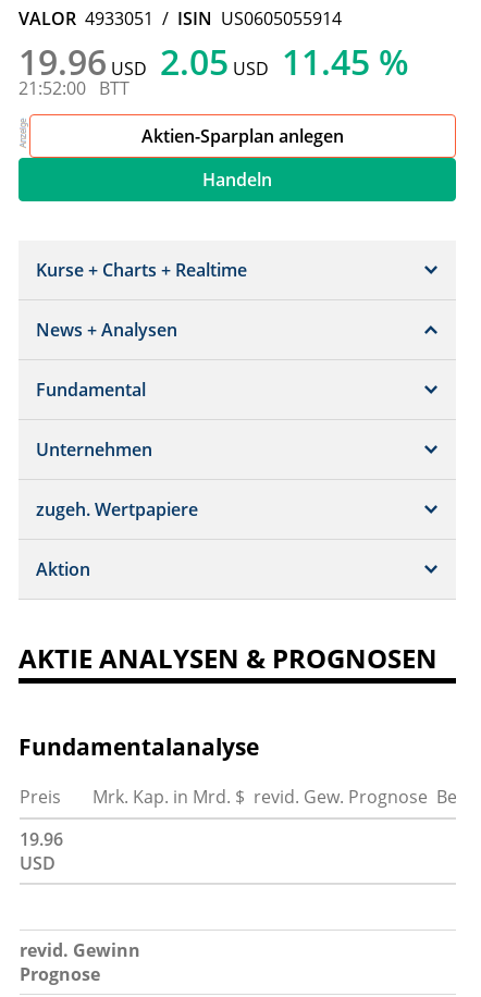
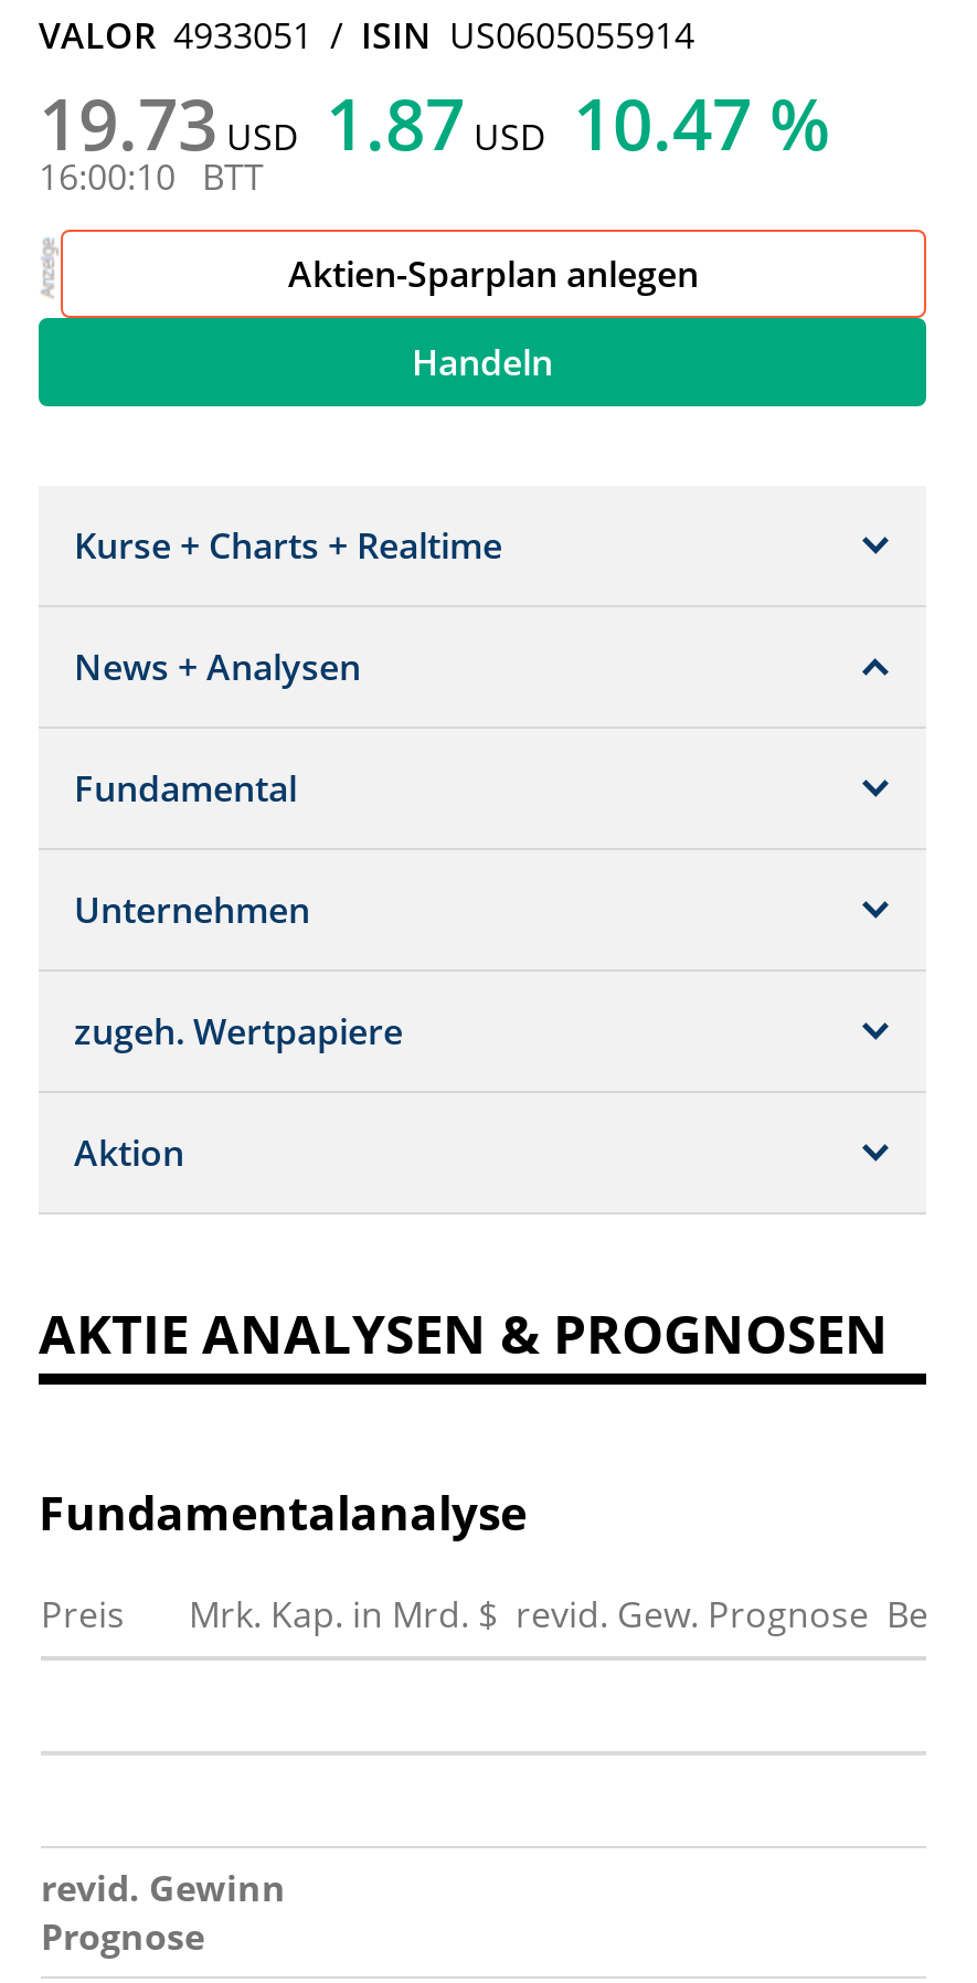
- 19.96 USD 2.05 USD 11.45 %
+ 19.73 USD 1.87 USD 10.47 %

- 21:52:00 BTT
+ 16:00:10 BTT

- 19.96
- USD
